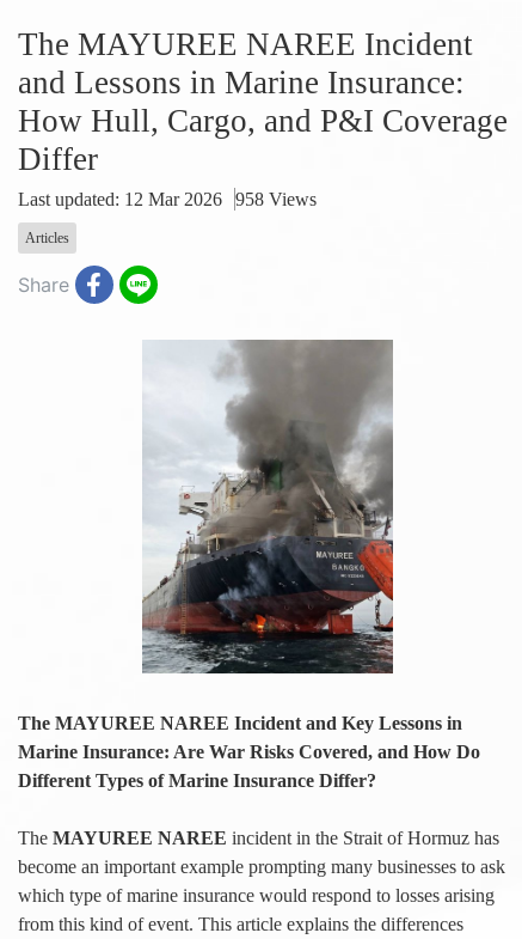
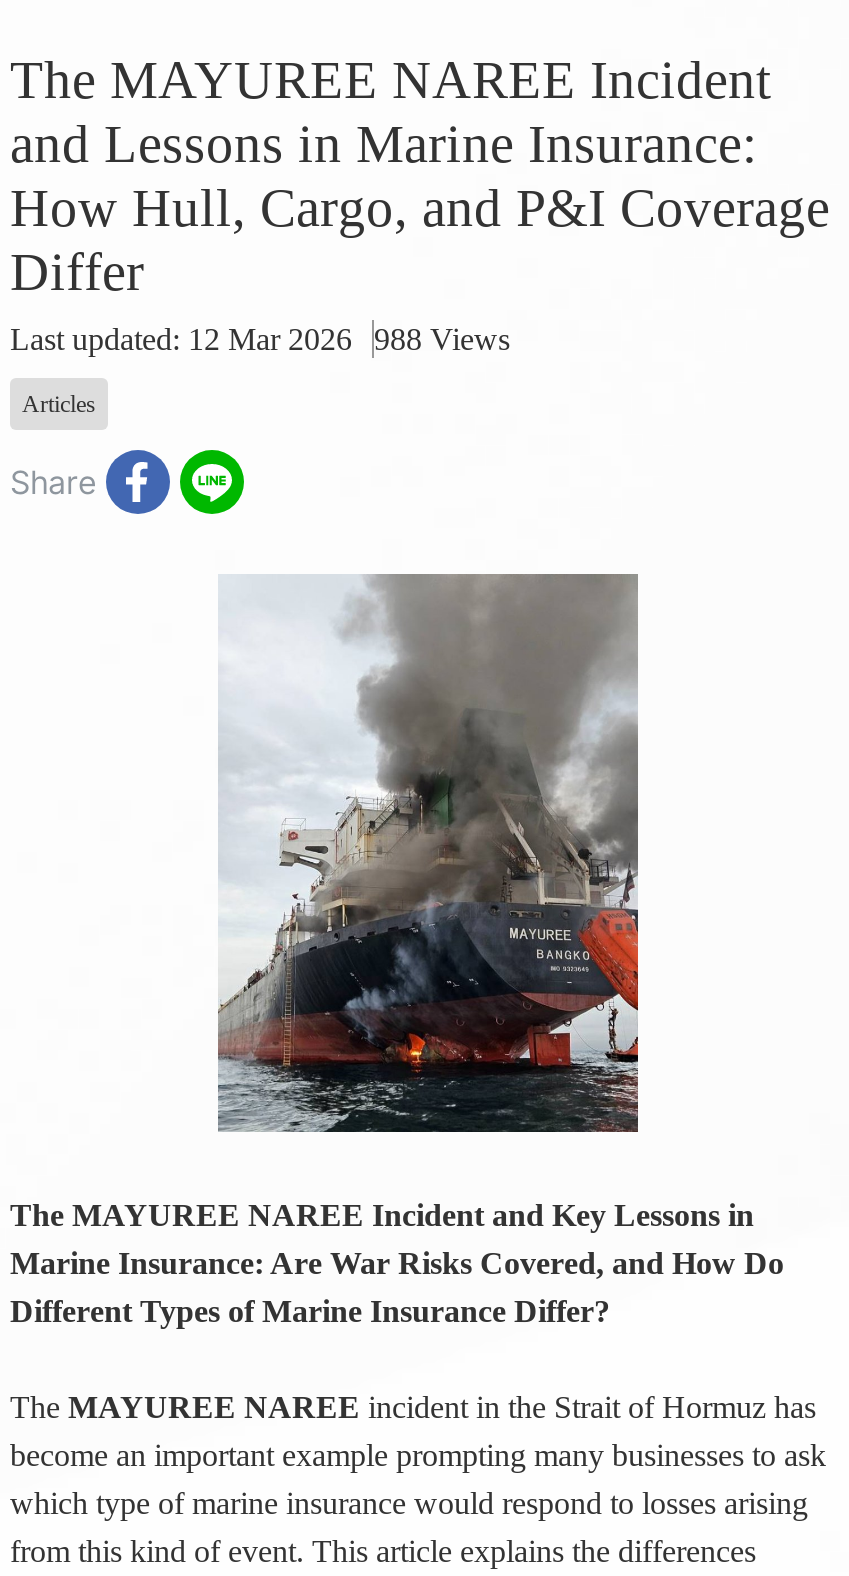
- Last updated: 12 Mar 2026 958 Views
+ Last updated: 12 Mar 2026 988 Views
